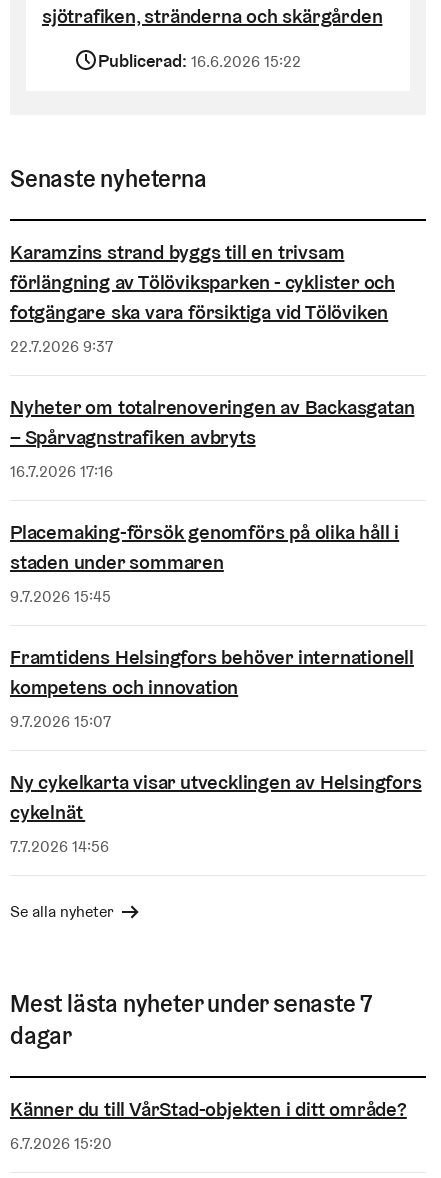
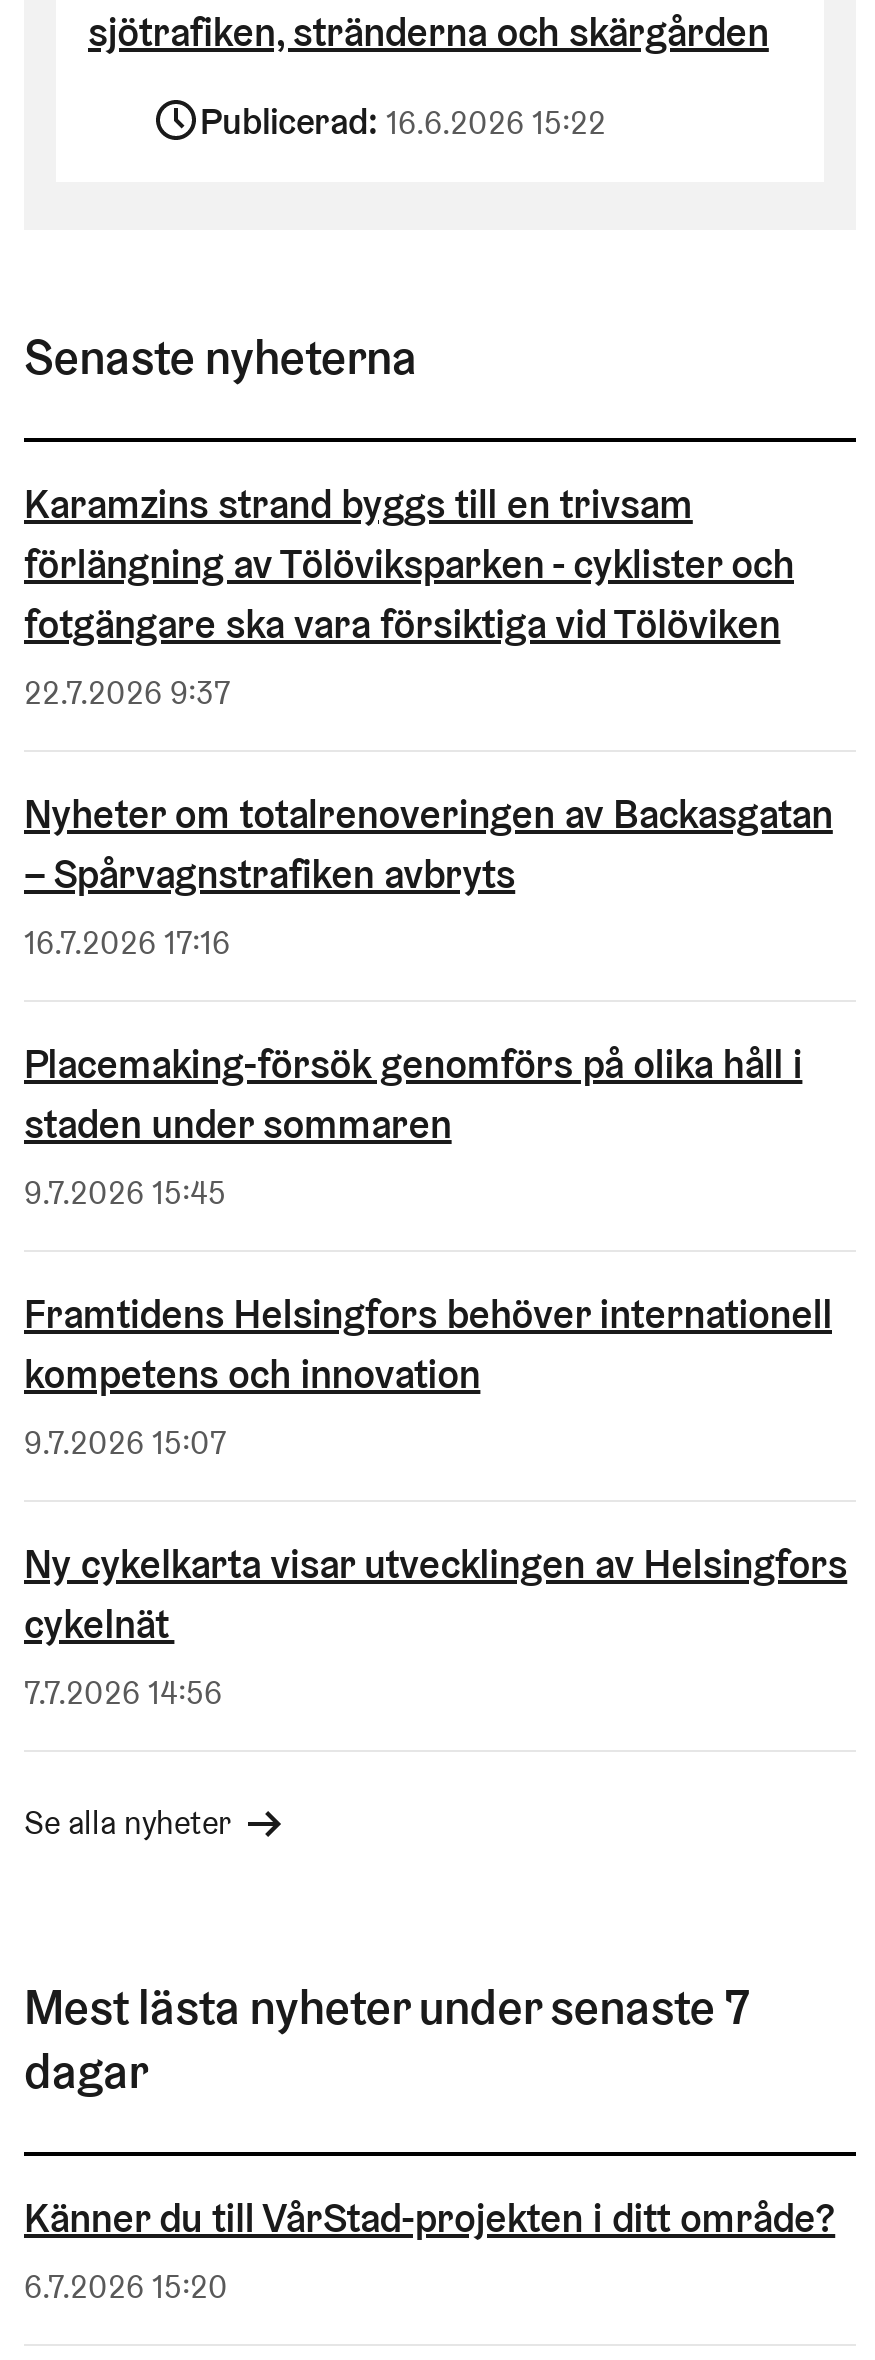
- Känner du till VårStad-objekten i ditt område?
+ Känner du till VårStad-projekten i ditt område?
